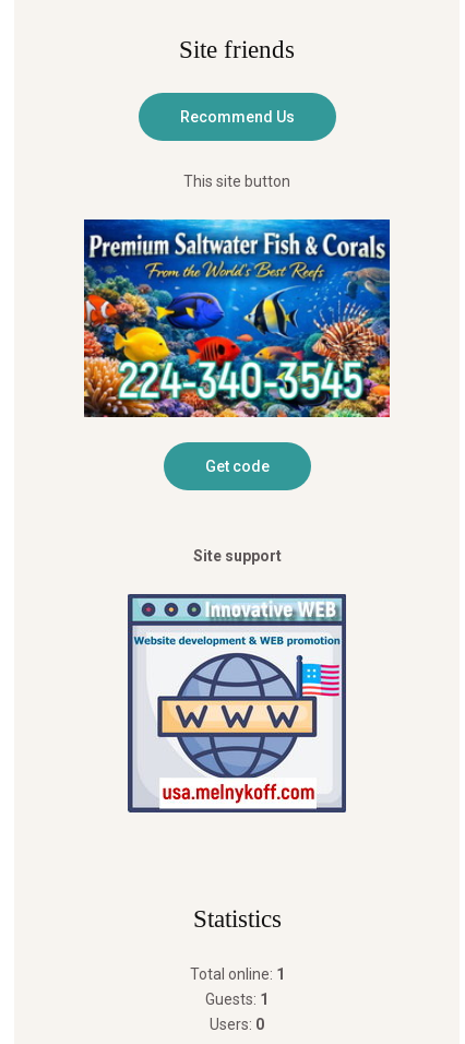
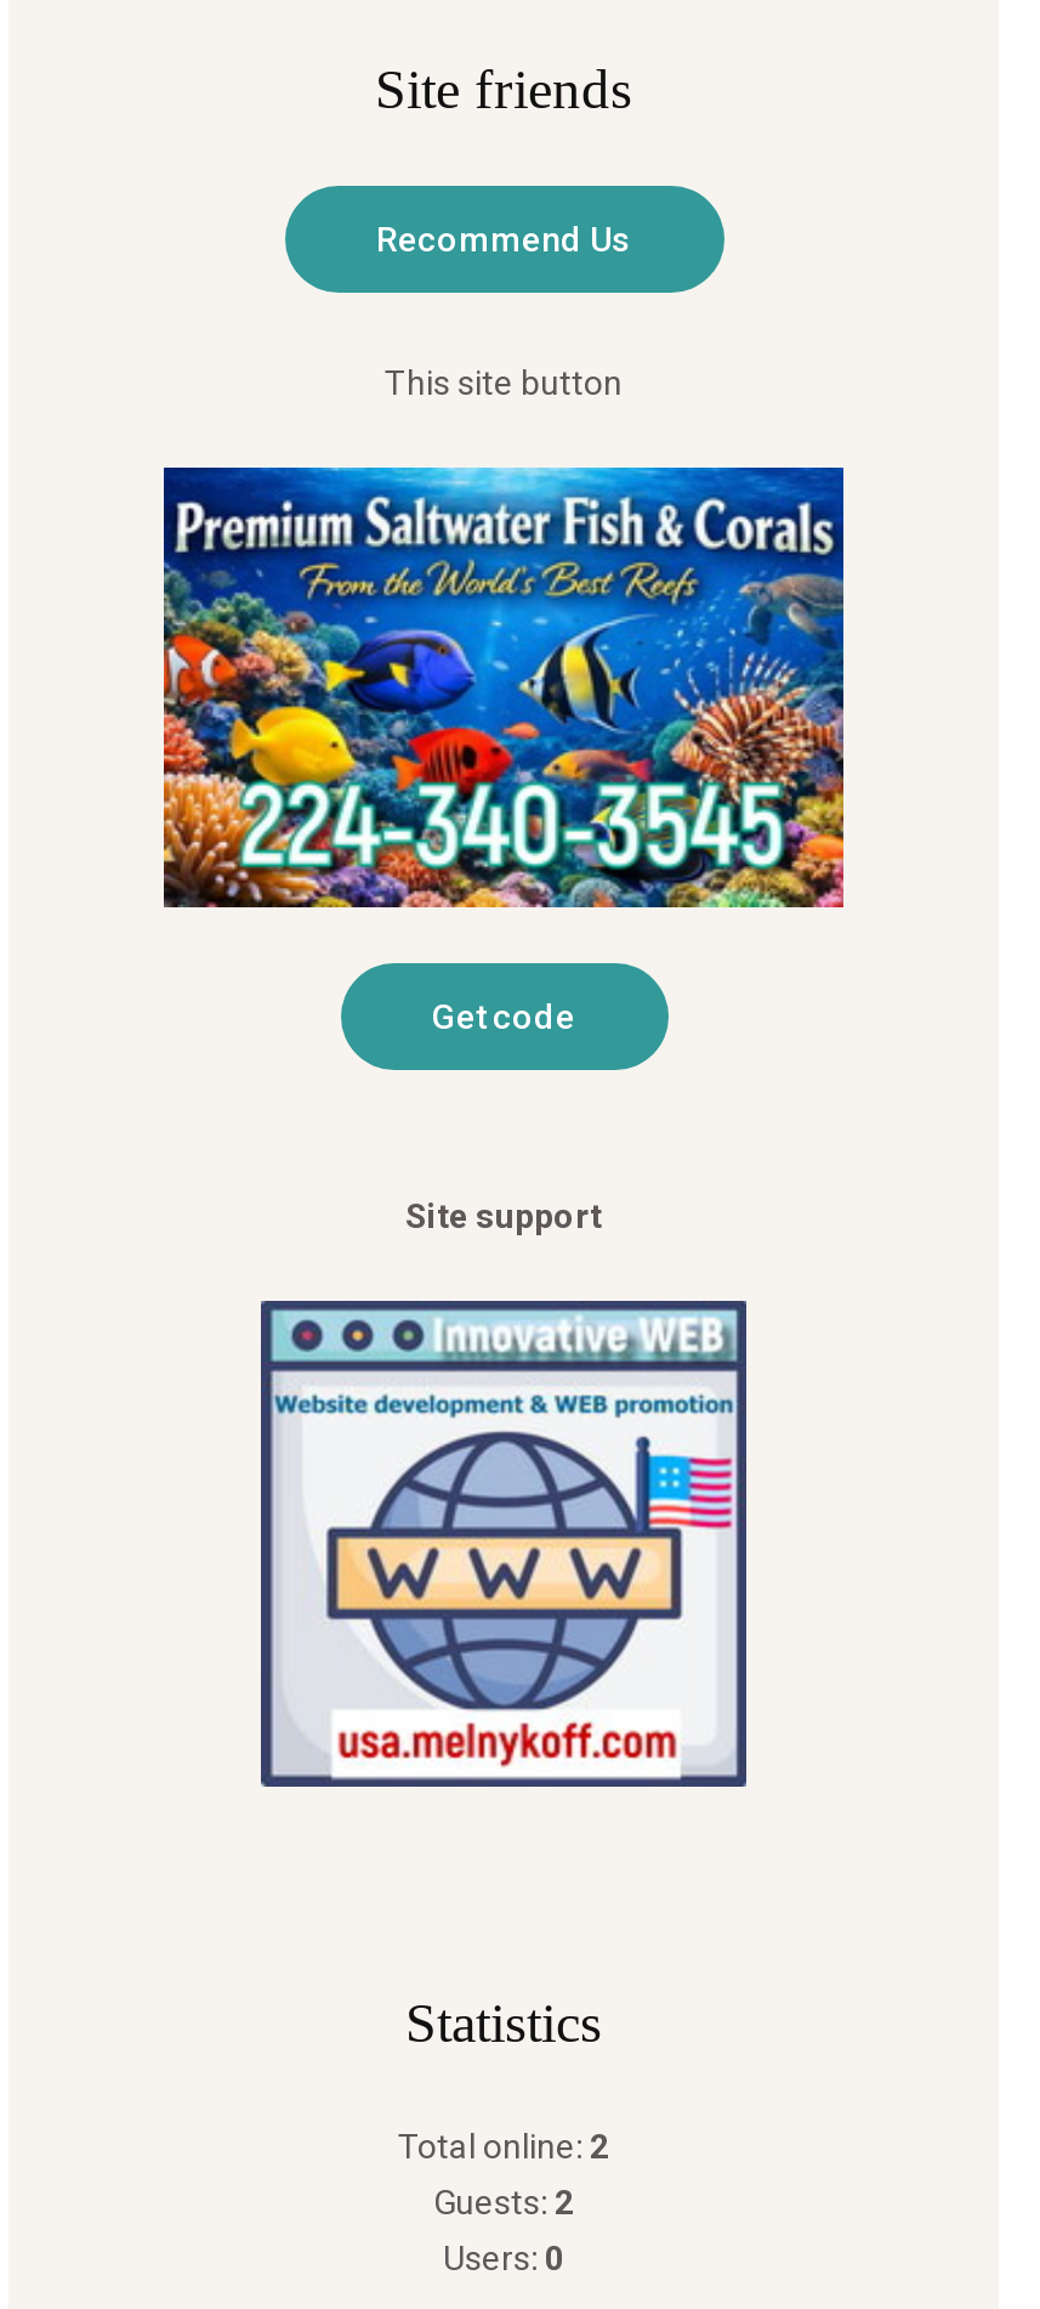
- Total online: 1
+ Total online: 2

- Guests: 1
+ Guests: 2
